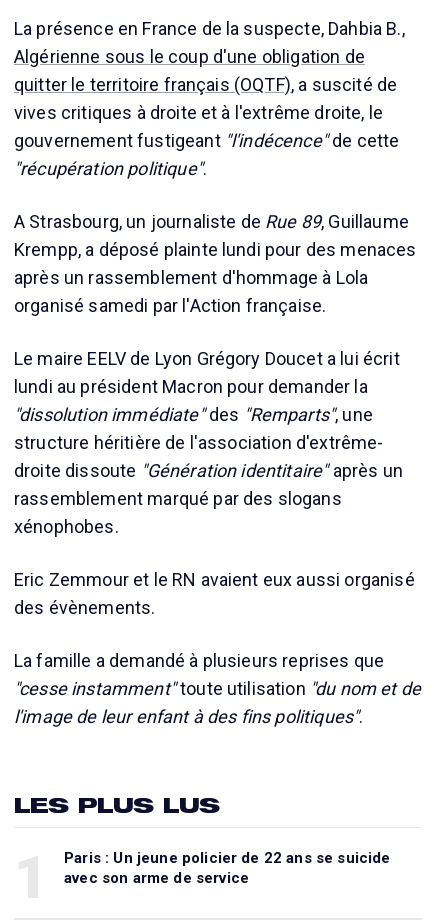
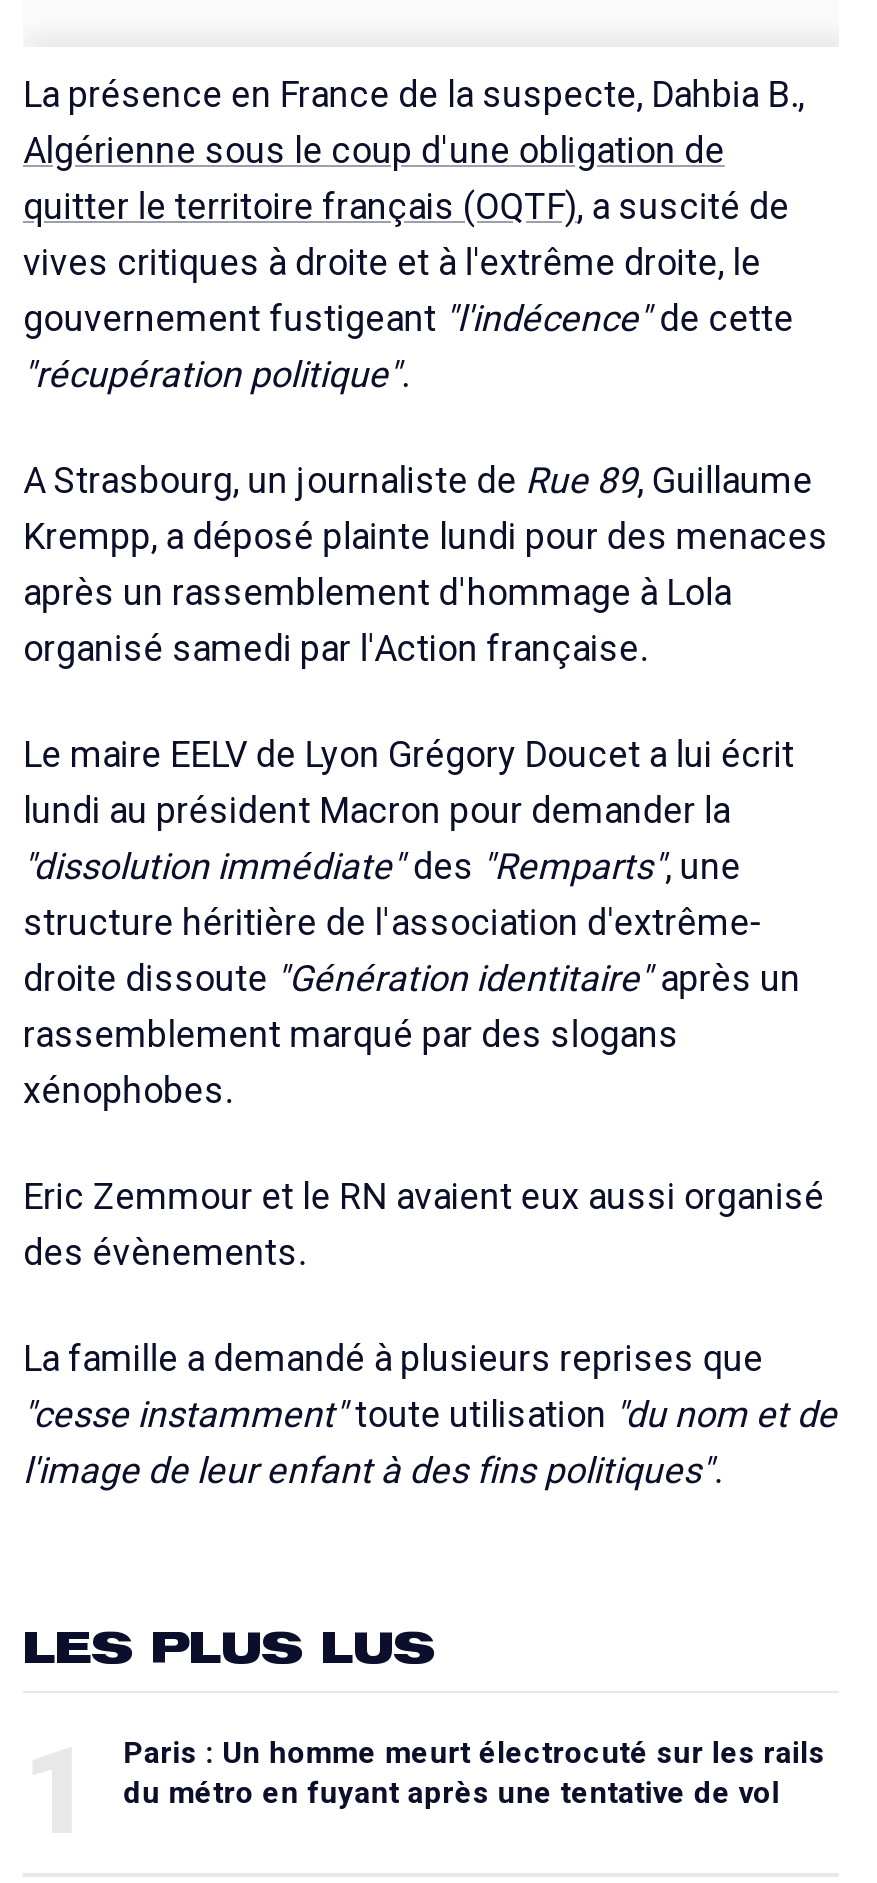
- Paris : Un jeune policier de 22 ans se suicide
- avec son arme de service
+ Paris : Un homme meurt électrocuté sur les rails
+ du métro en fuyant après une tentative de vol
